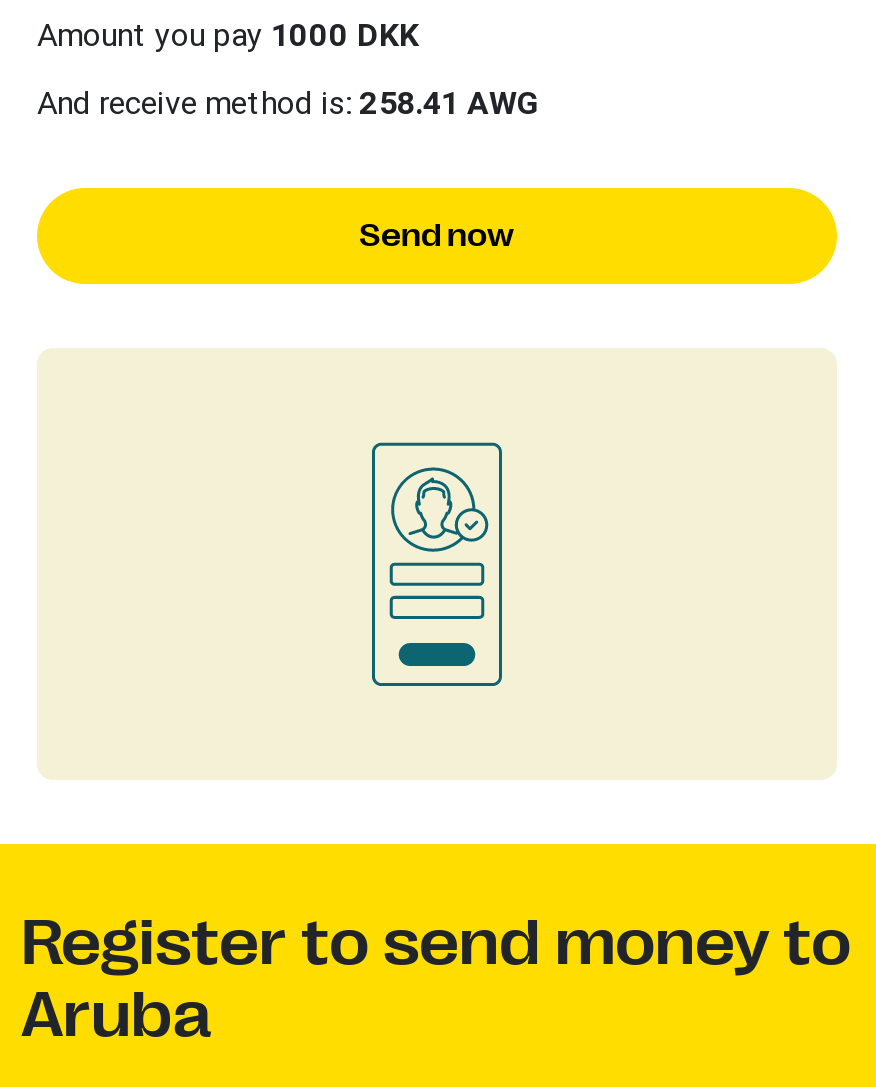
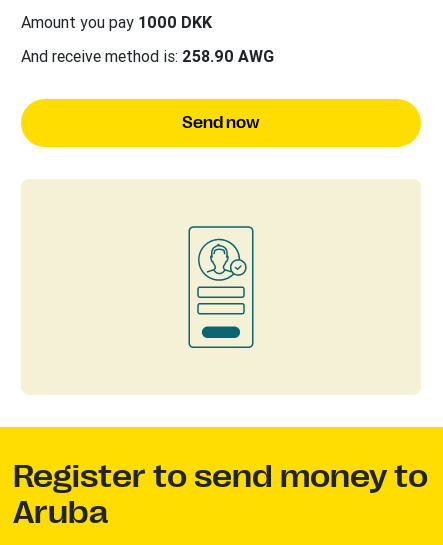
- And receive method is: 258.41 AWG
+ And receive method is: 258.90 AWG
